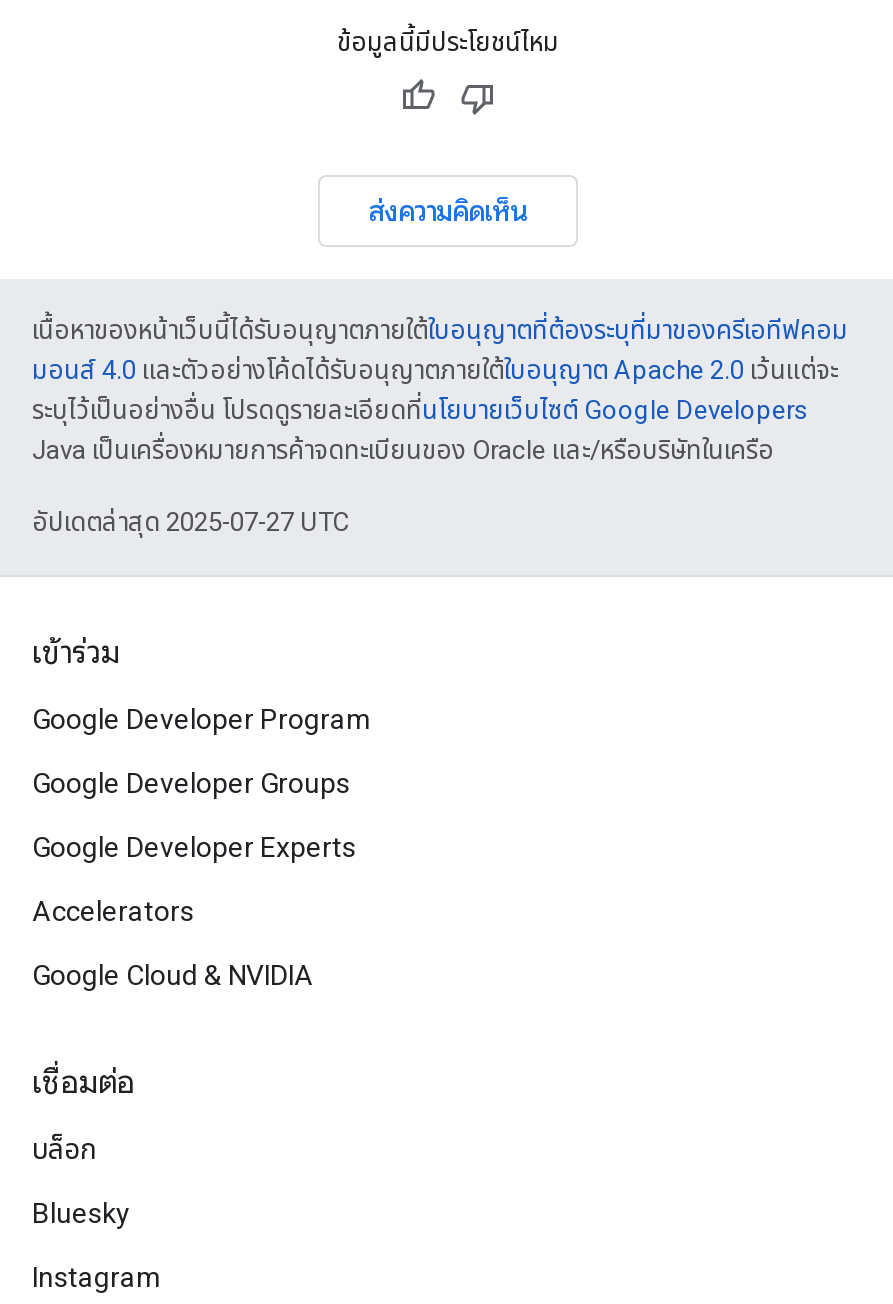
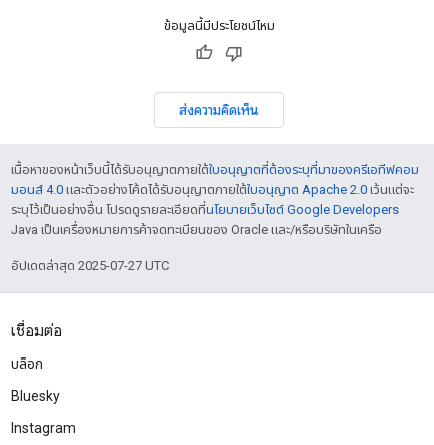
- เข้าร่วม
- Google Developer Program
- Google Developer Groups
- Google Developer Experts
- Accelerators
- Google Cloud & NVIDIA
